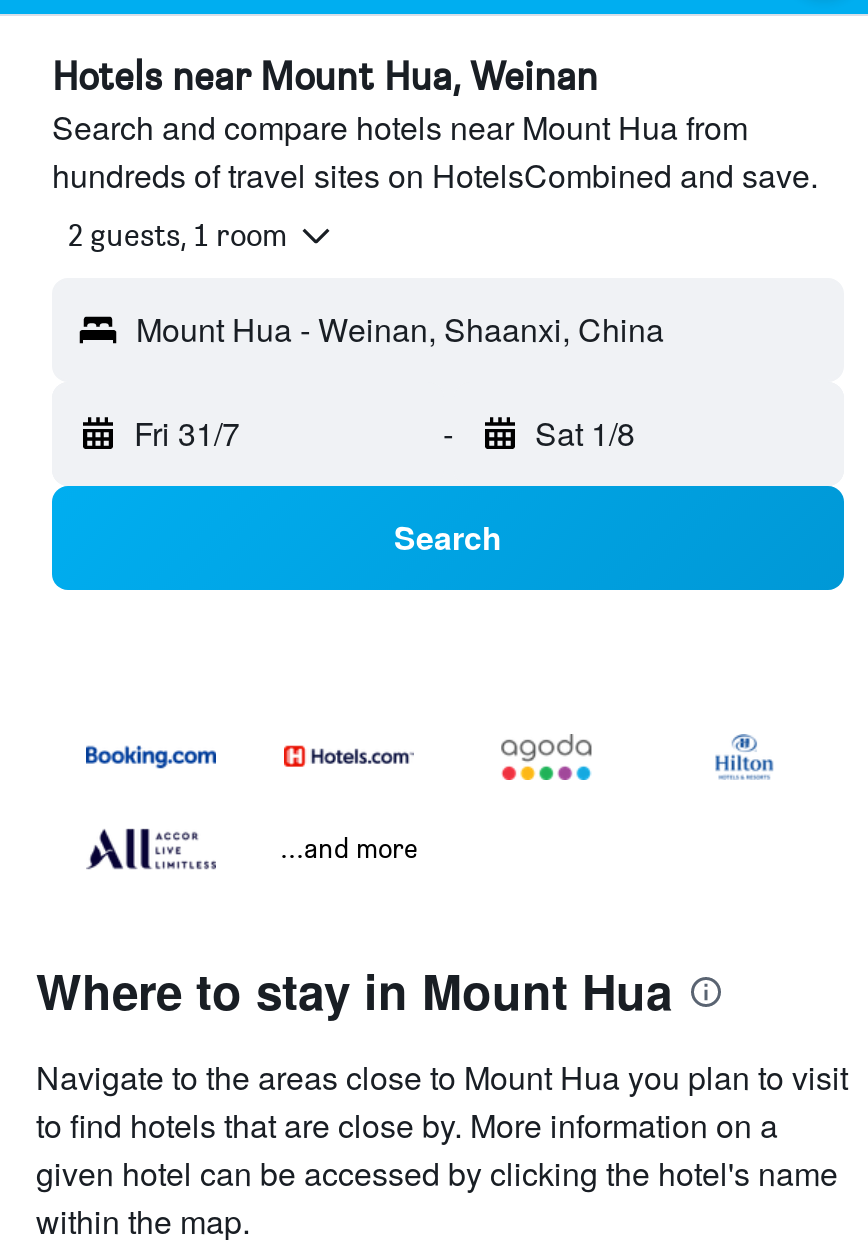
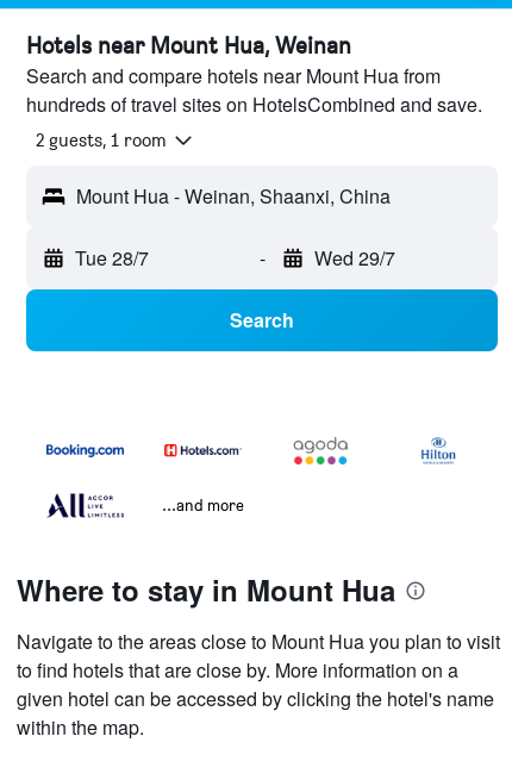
- Fri 31/7
+ Tue 28/7

- Sat 1/8
+ Wed 29/7
